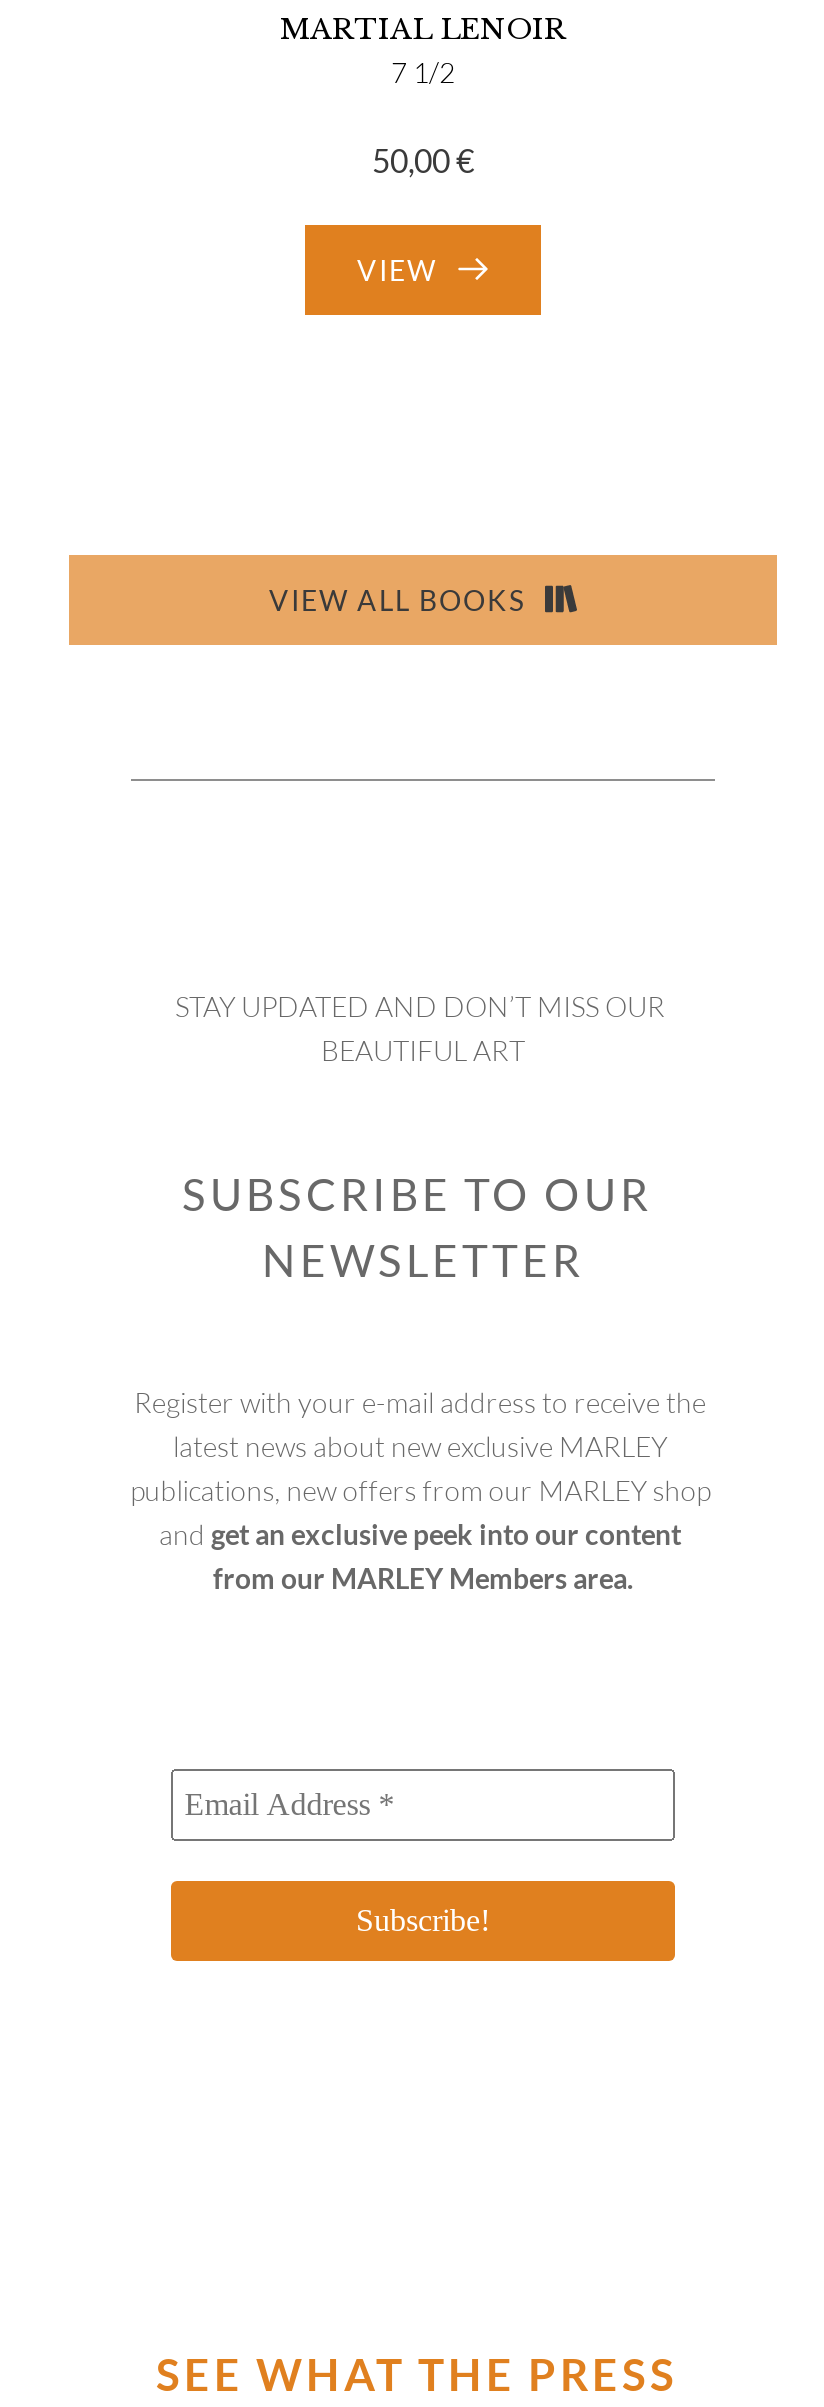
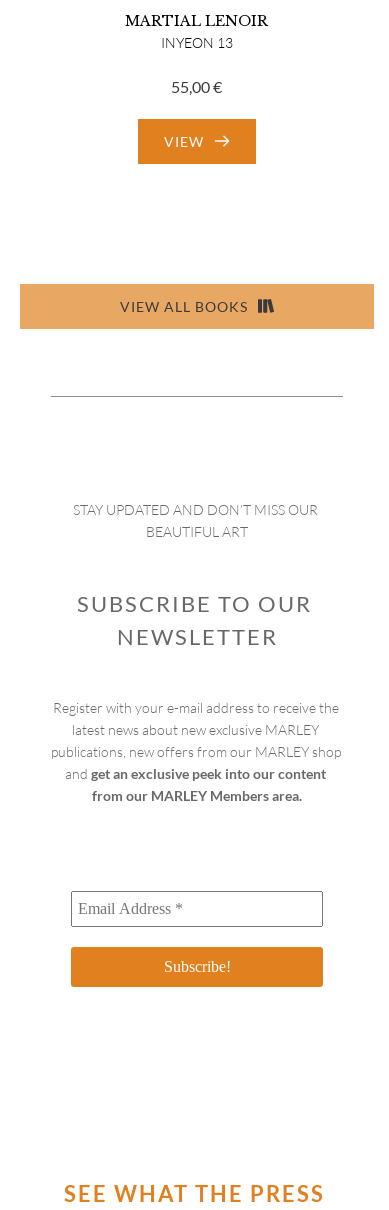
- 7 1/2
+ INYEON 13

- 50,00€
+ 55,00€
